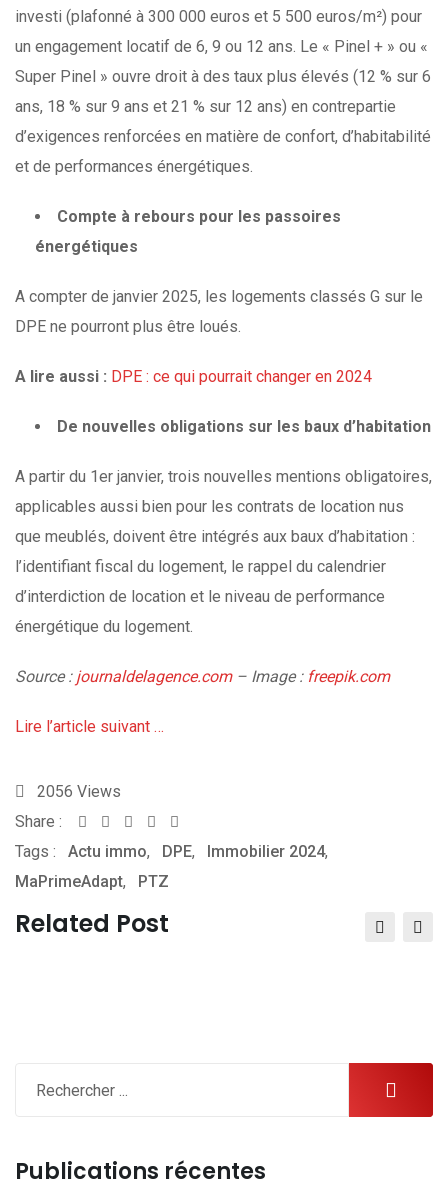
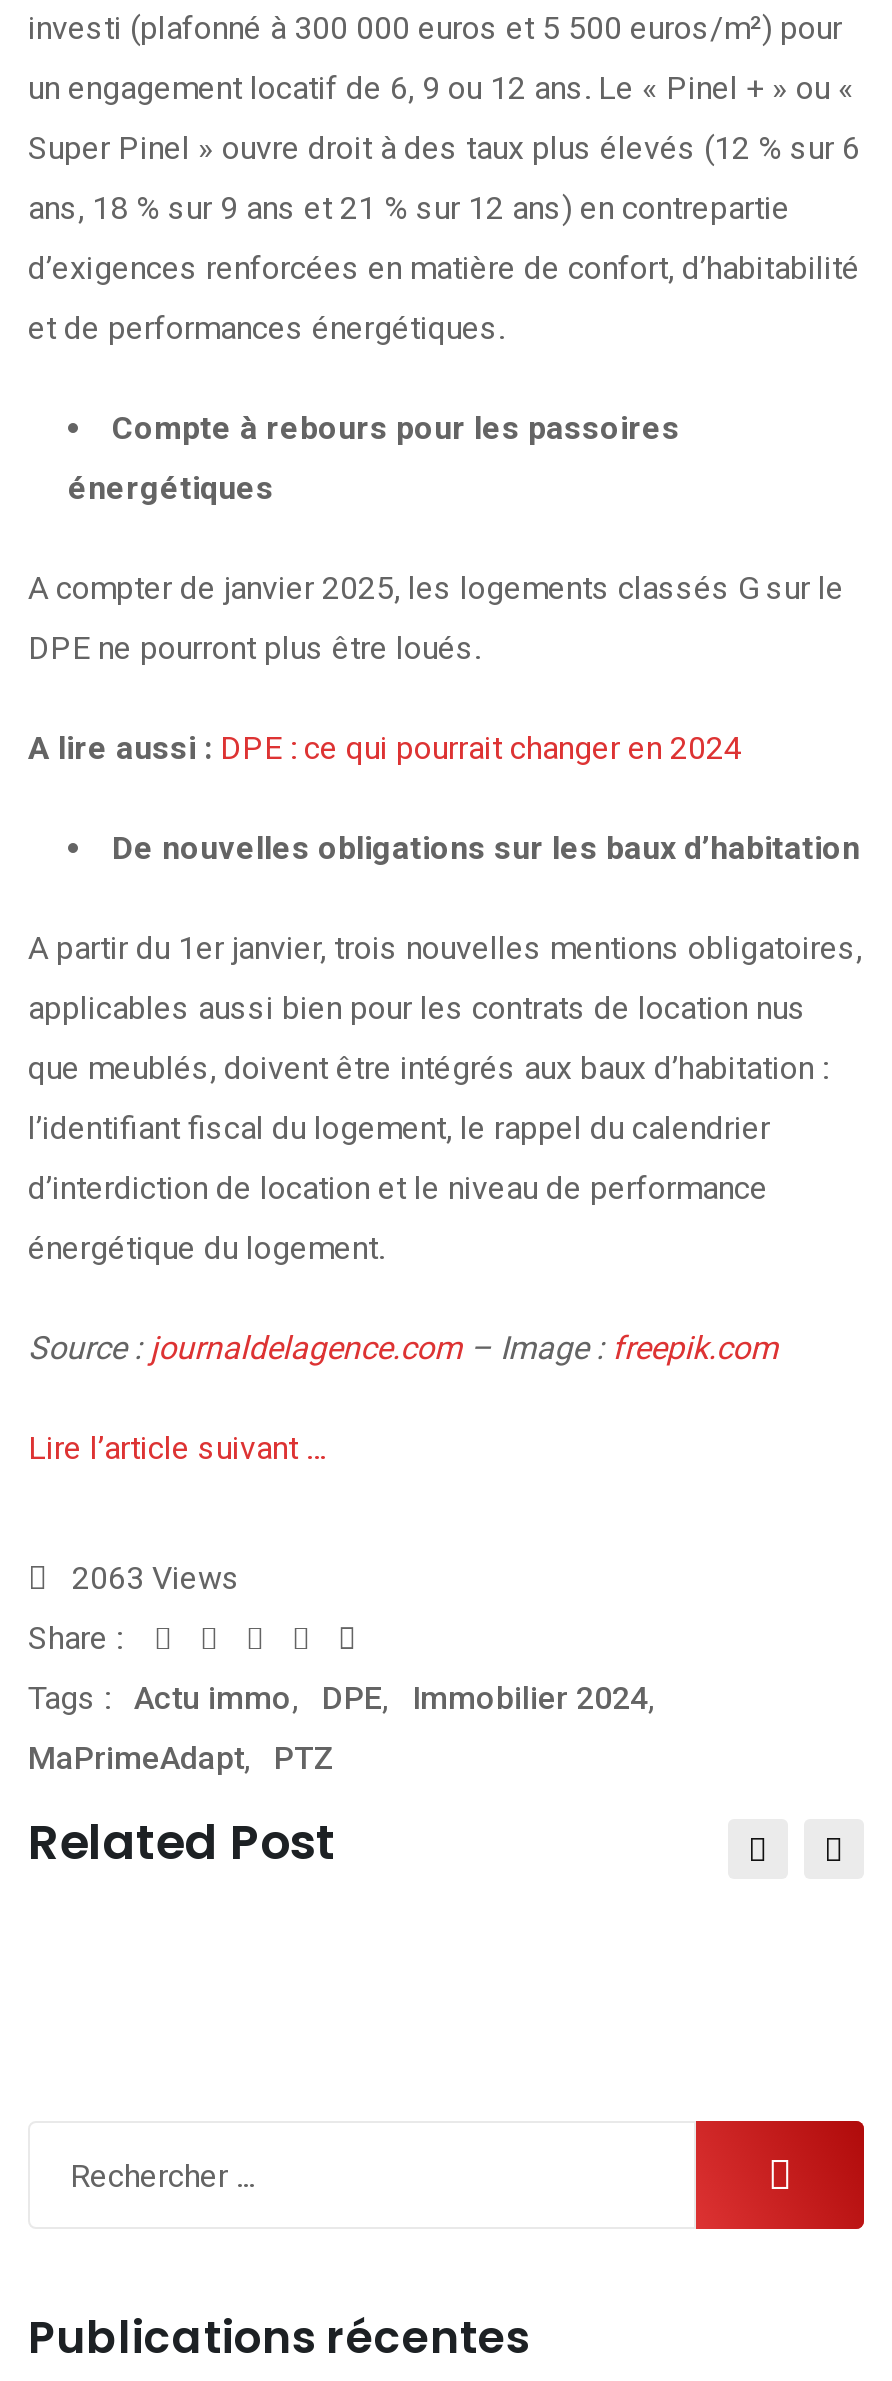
- 2056 Views
+ 2063 Views
